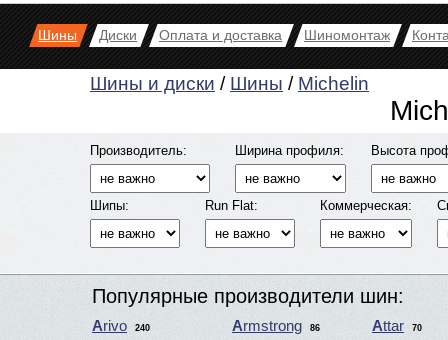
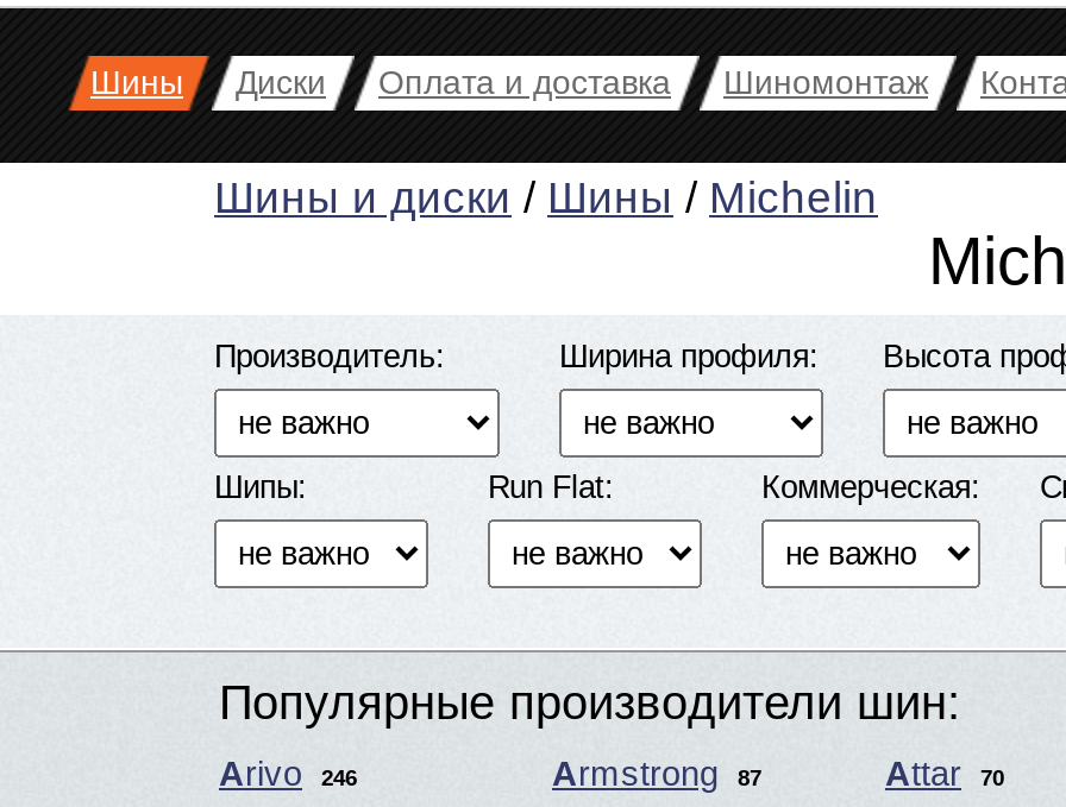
- Arivo 240
+ Arivo 246

- Armstrong 86
+ Armstrong 87
